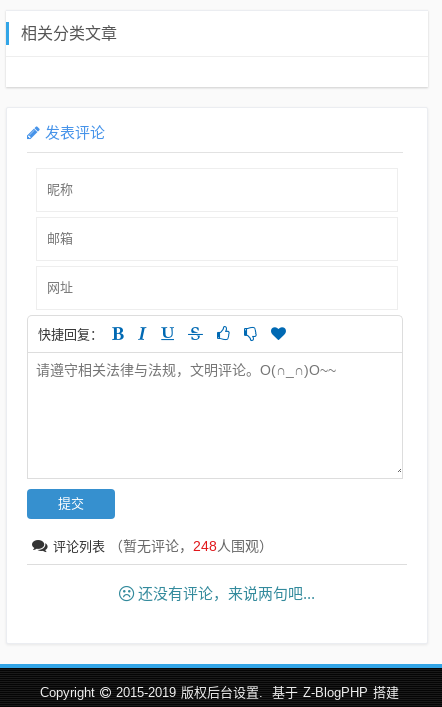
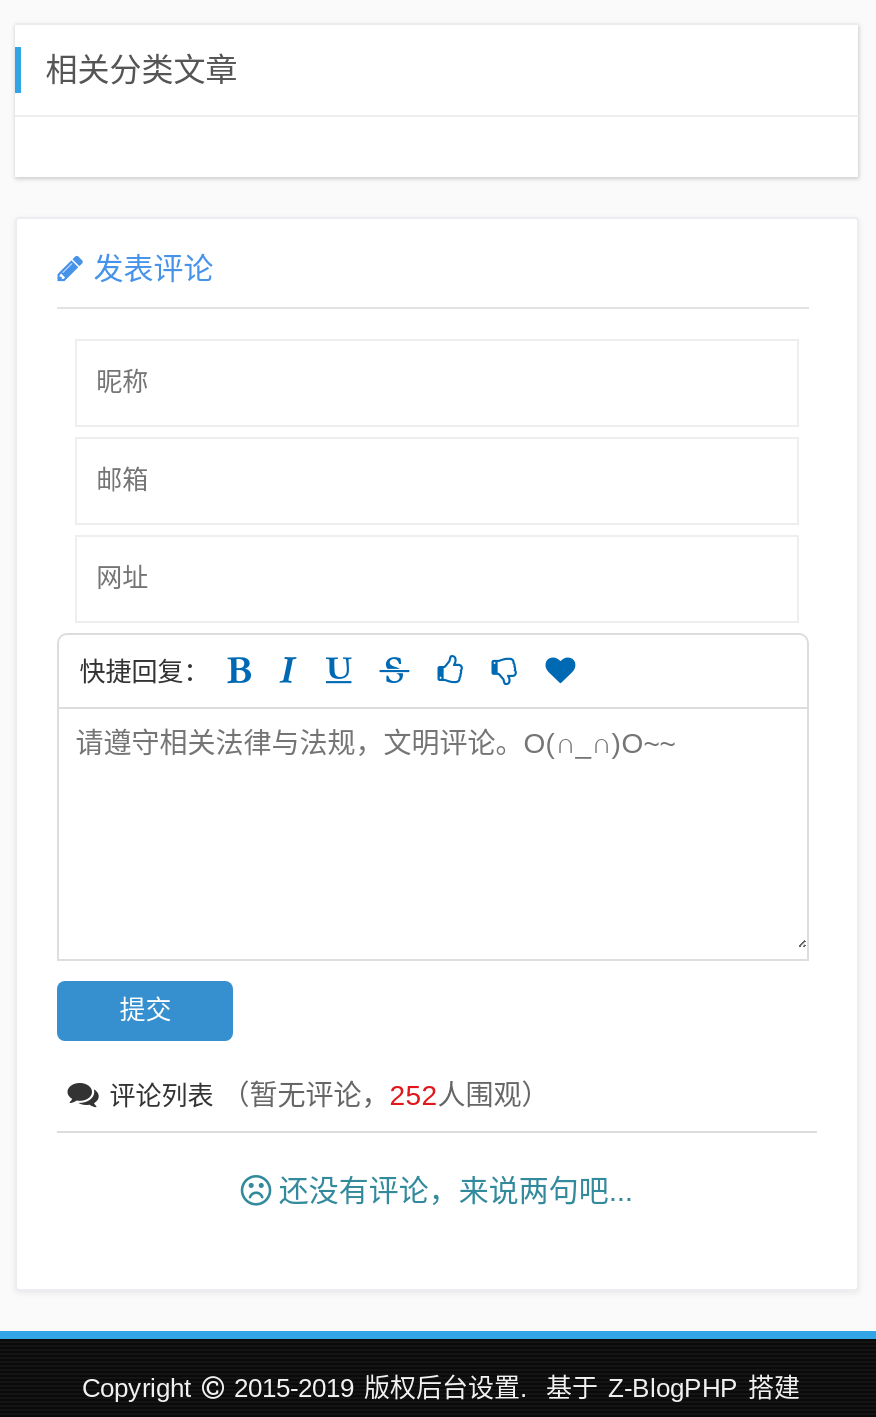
- 评论列表（暂无评论，248人围观）
+ 评论列表（暂无评论，252人围观）
